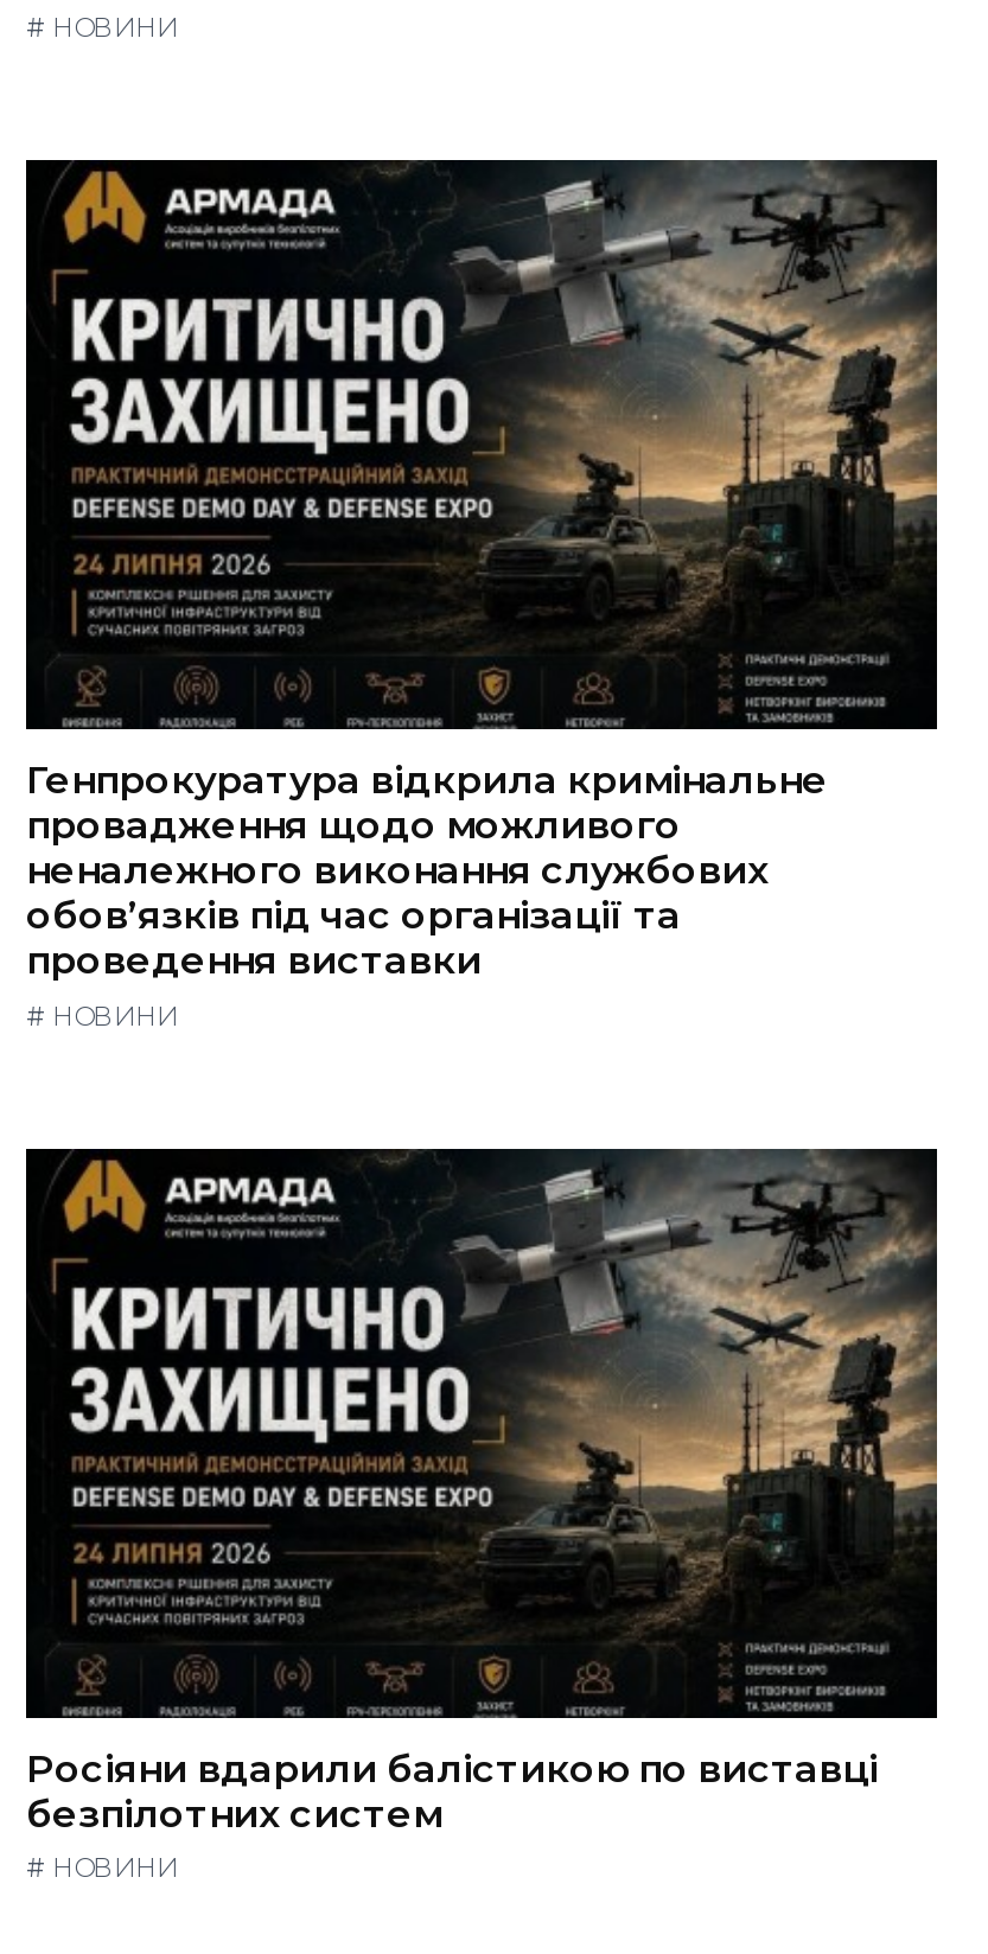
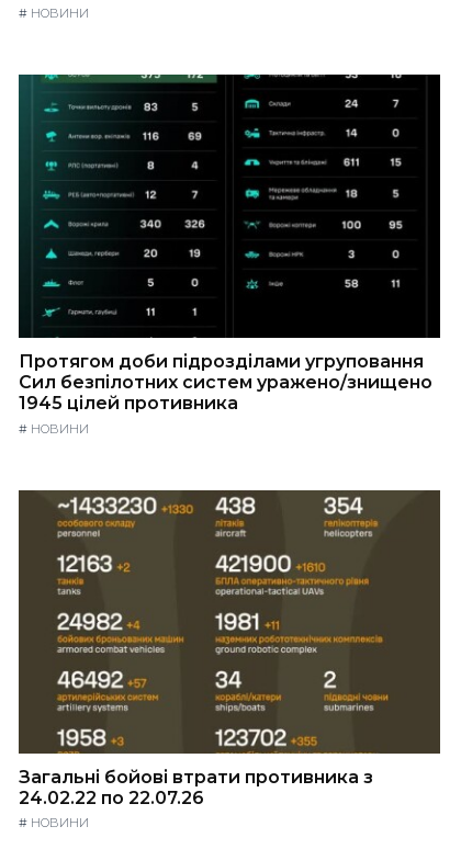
- [image]
+ [image]

- Генпрокуратура відкрила кримінальне
- провадження щодо можливого
- неналежного виконання службових
- обов’язків під час організації та
- проведення виставки
+ Протягом доби підрозділами угруповання
+ Сил безпілотних систем уражено/знищено
+ 1945 цілей противника

- [image]
- Росіяни вдарили балістикою по виставці
- безпілотних систем
+ [image]
+ Загальні бойові втрати противника з
+ 24.02.22 по 22.07.26
